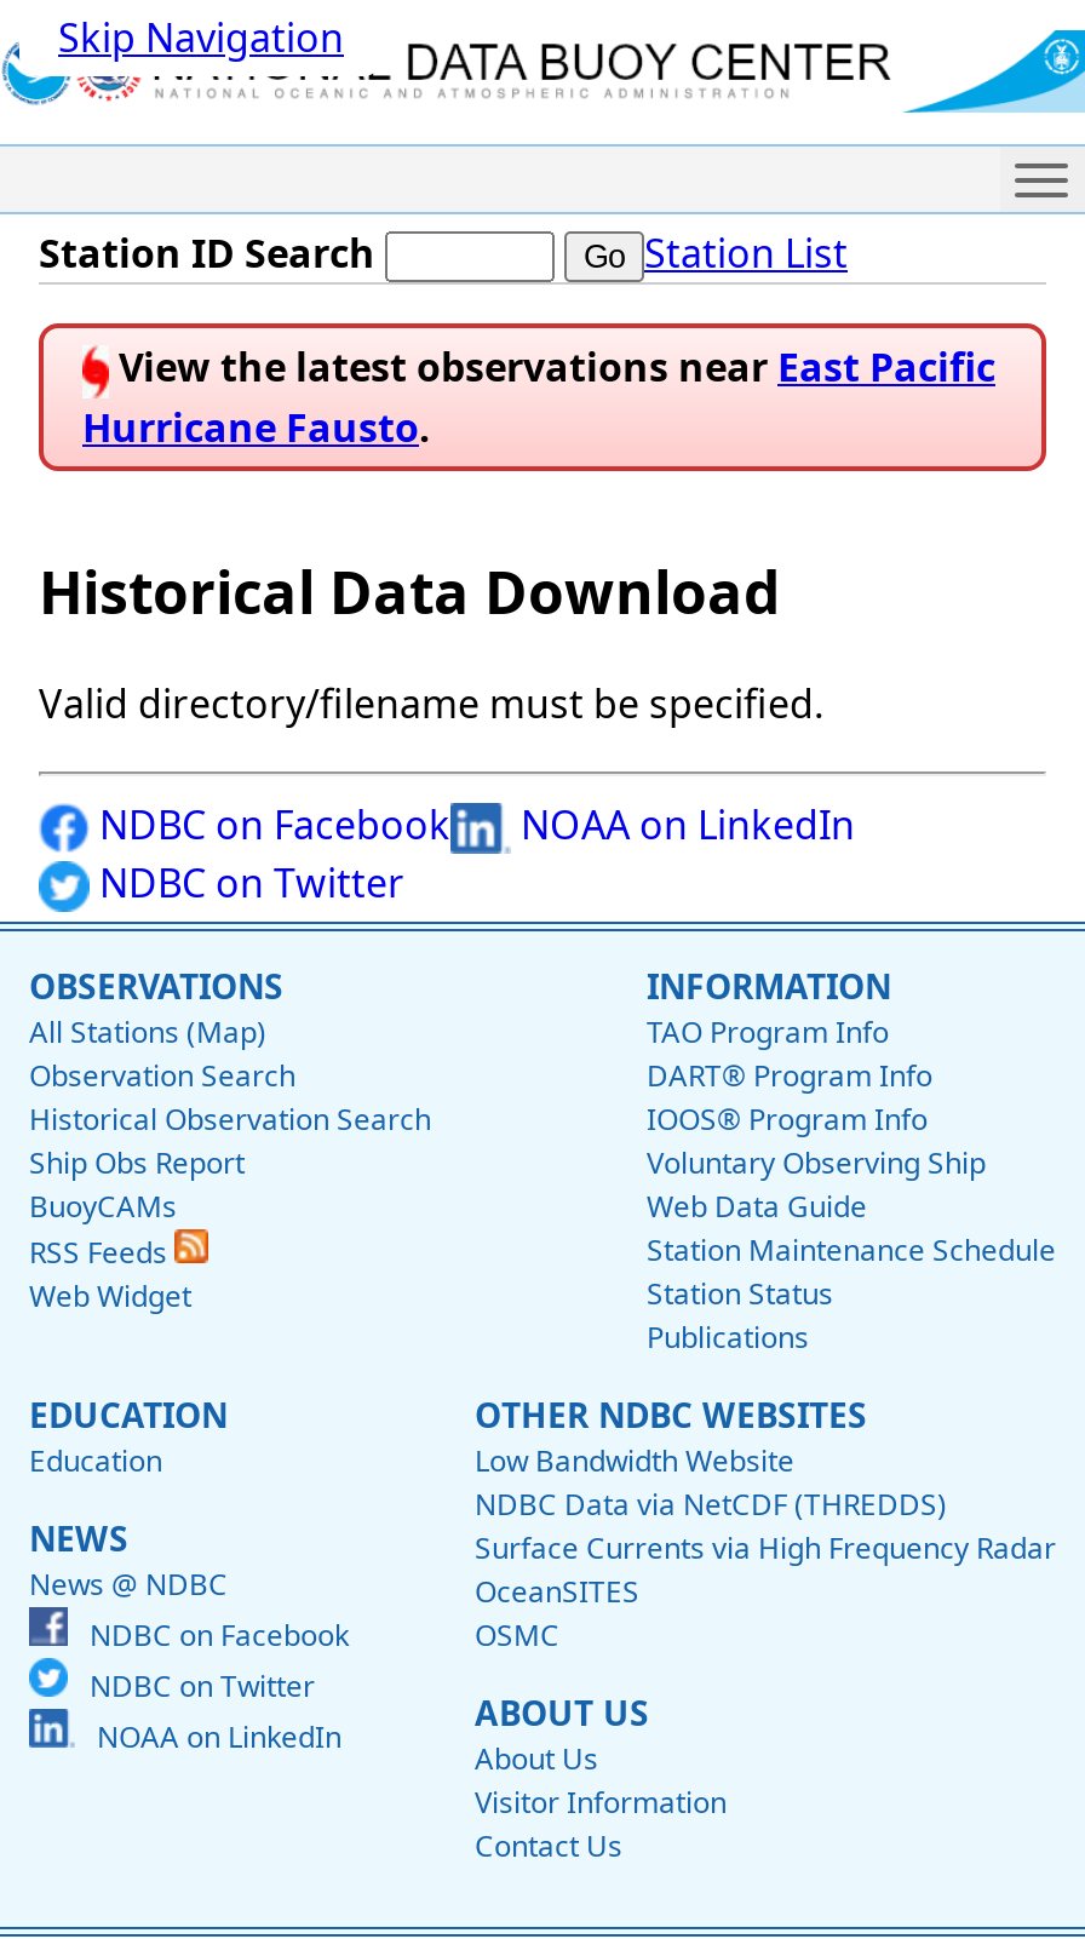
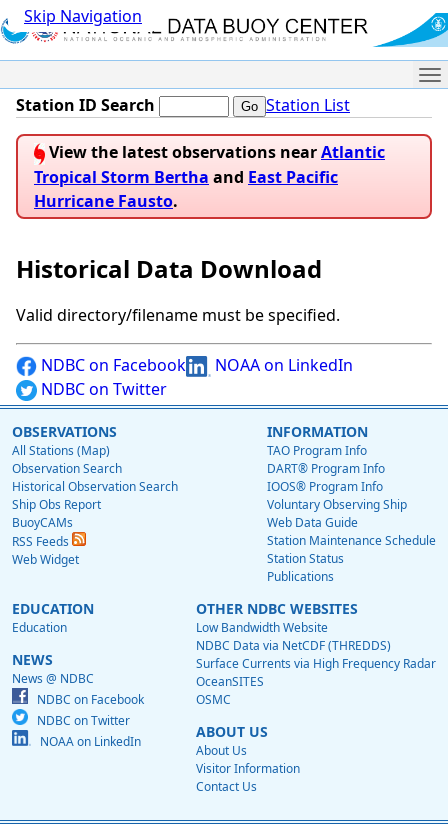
- View the latest observations near East Pacific
+ View the latest observations near Atlantic
+ Tropical Storm Bertha and East Pacific
